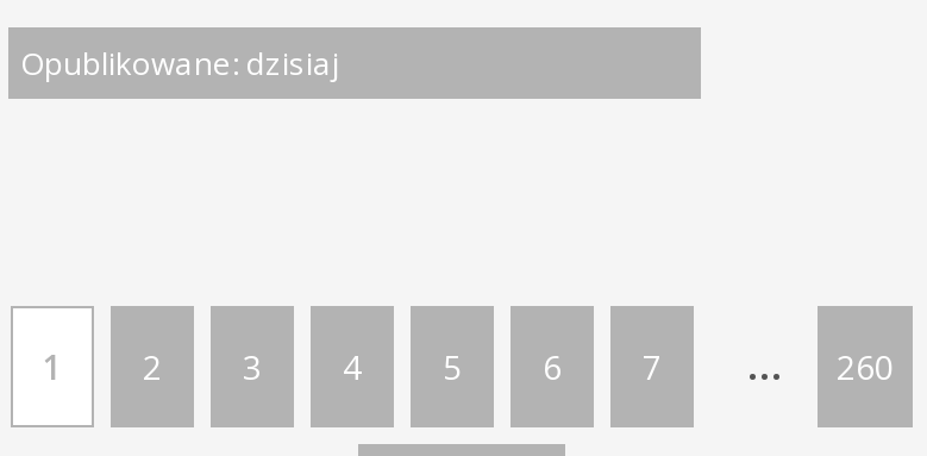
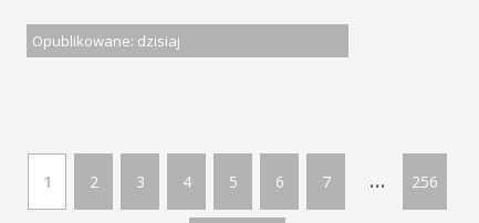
- 260
+ 256
